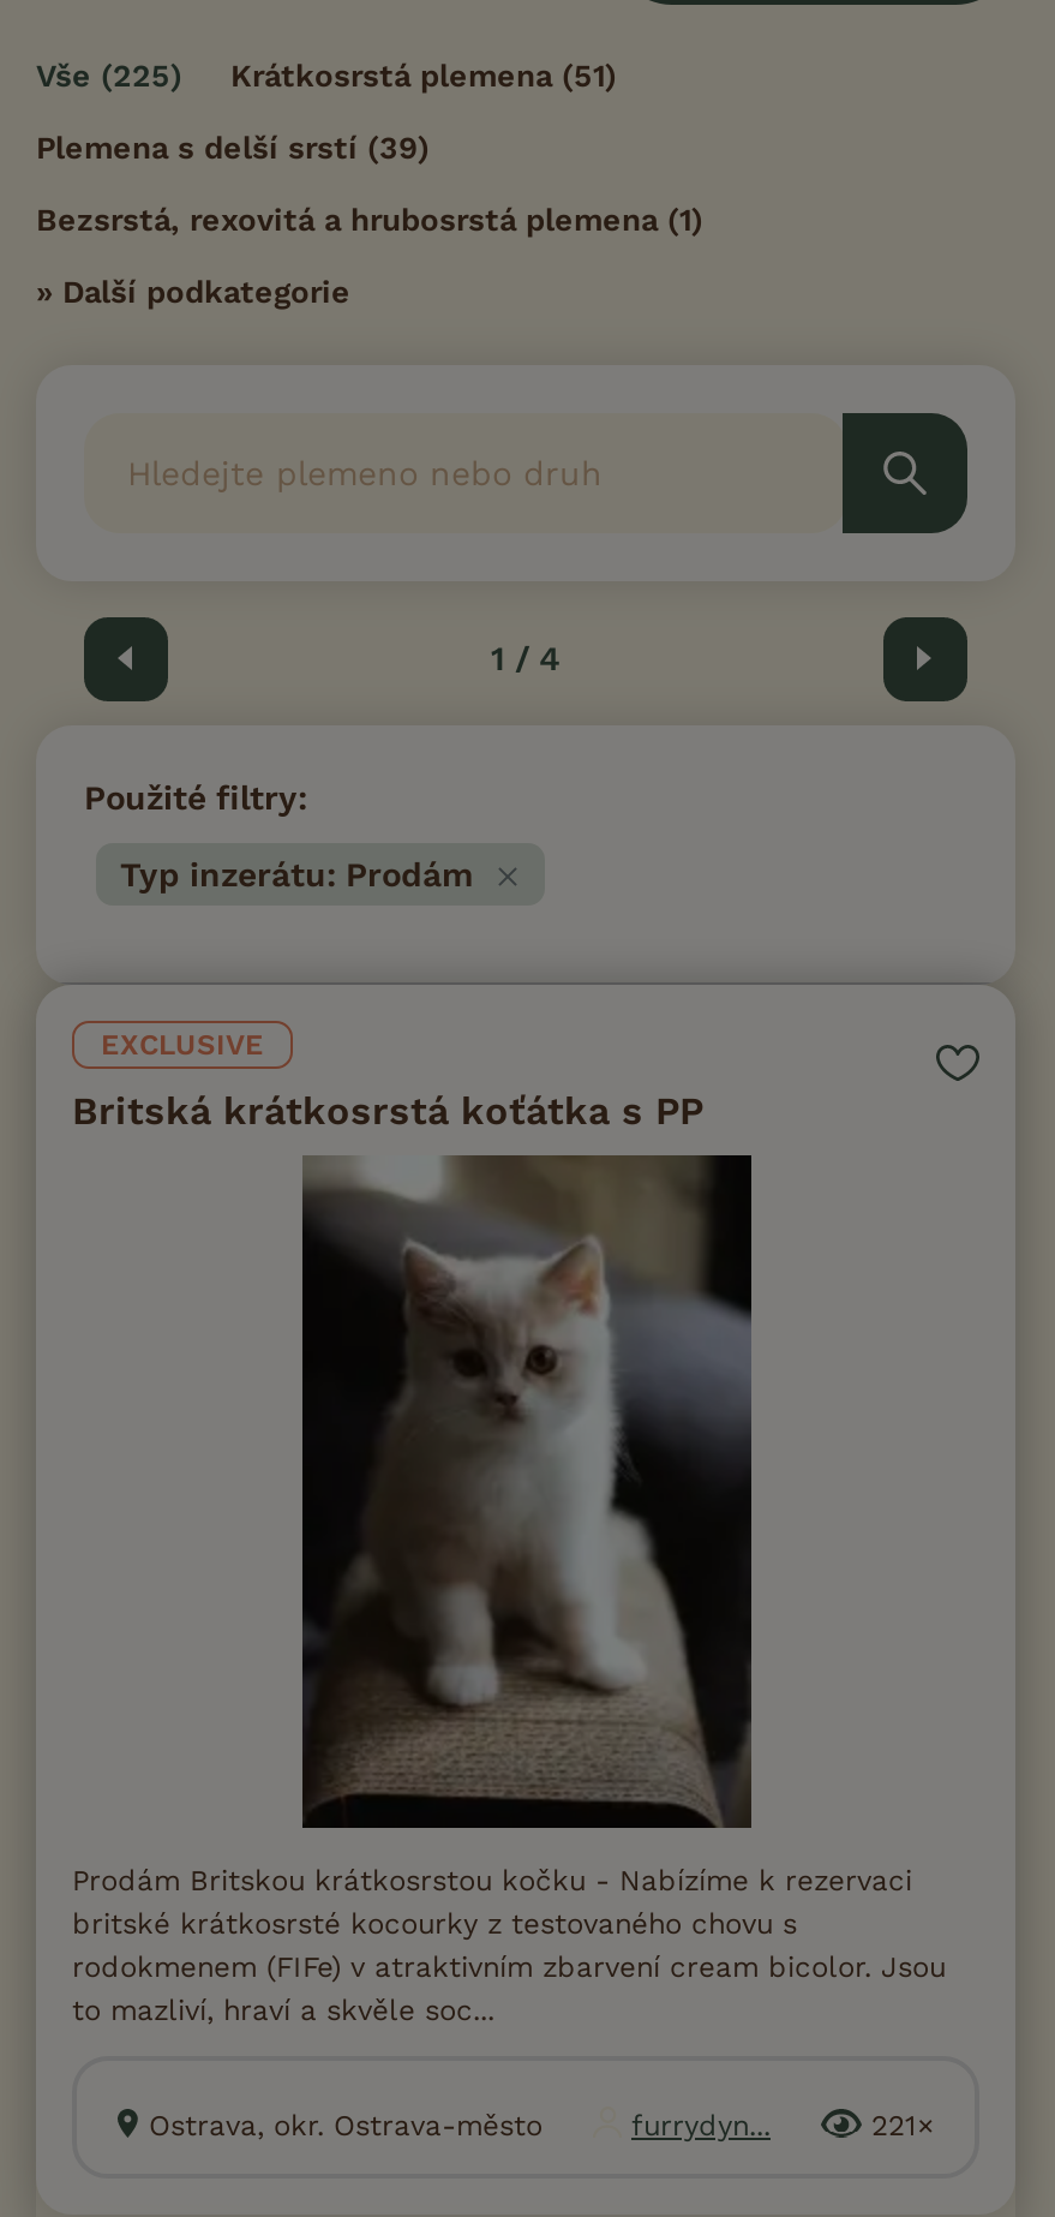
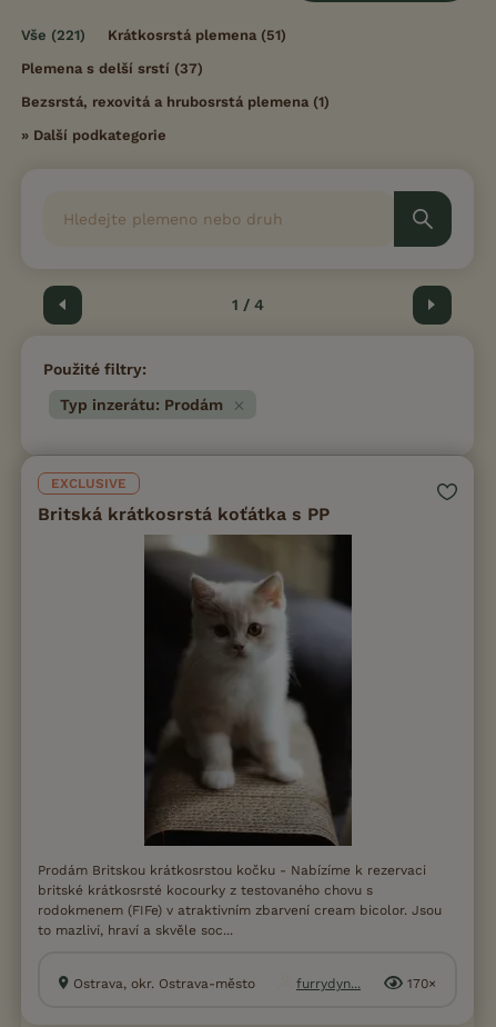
- Vše (225) Krátkosrstá plemena (51)
+ Vše (221) Krátkosrstá plemena (51)

- Plemena s delší srstí (39)
+ Plemena s delší srstí (37)

- 221×
+ 170×
